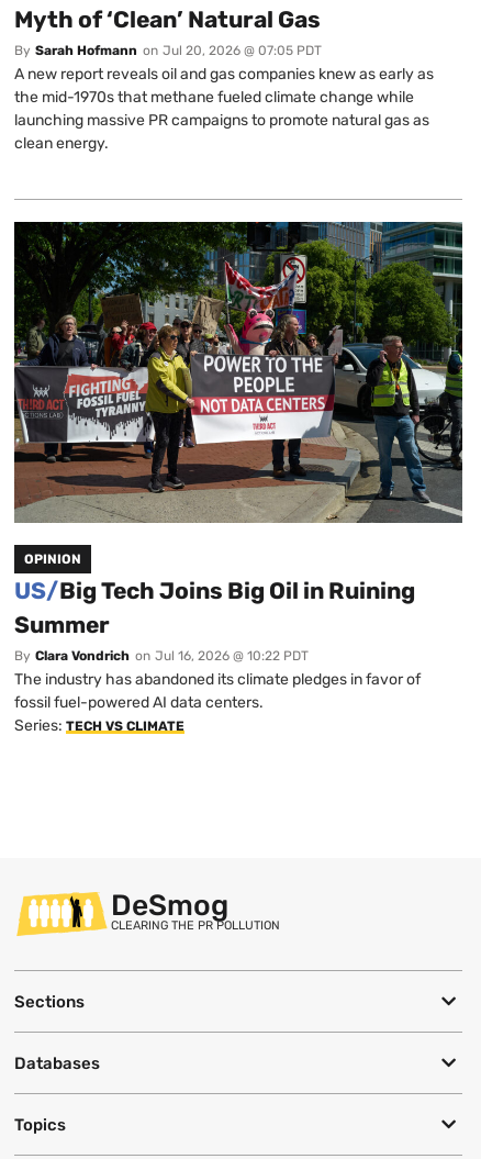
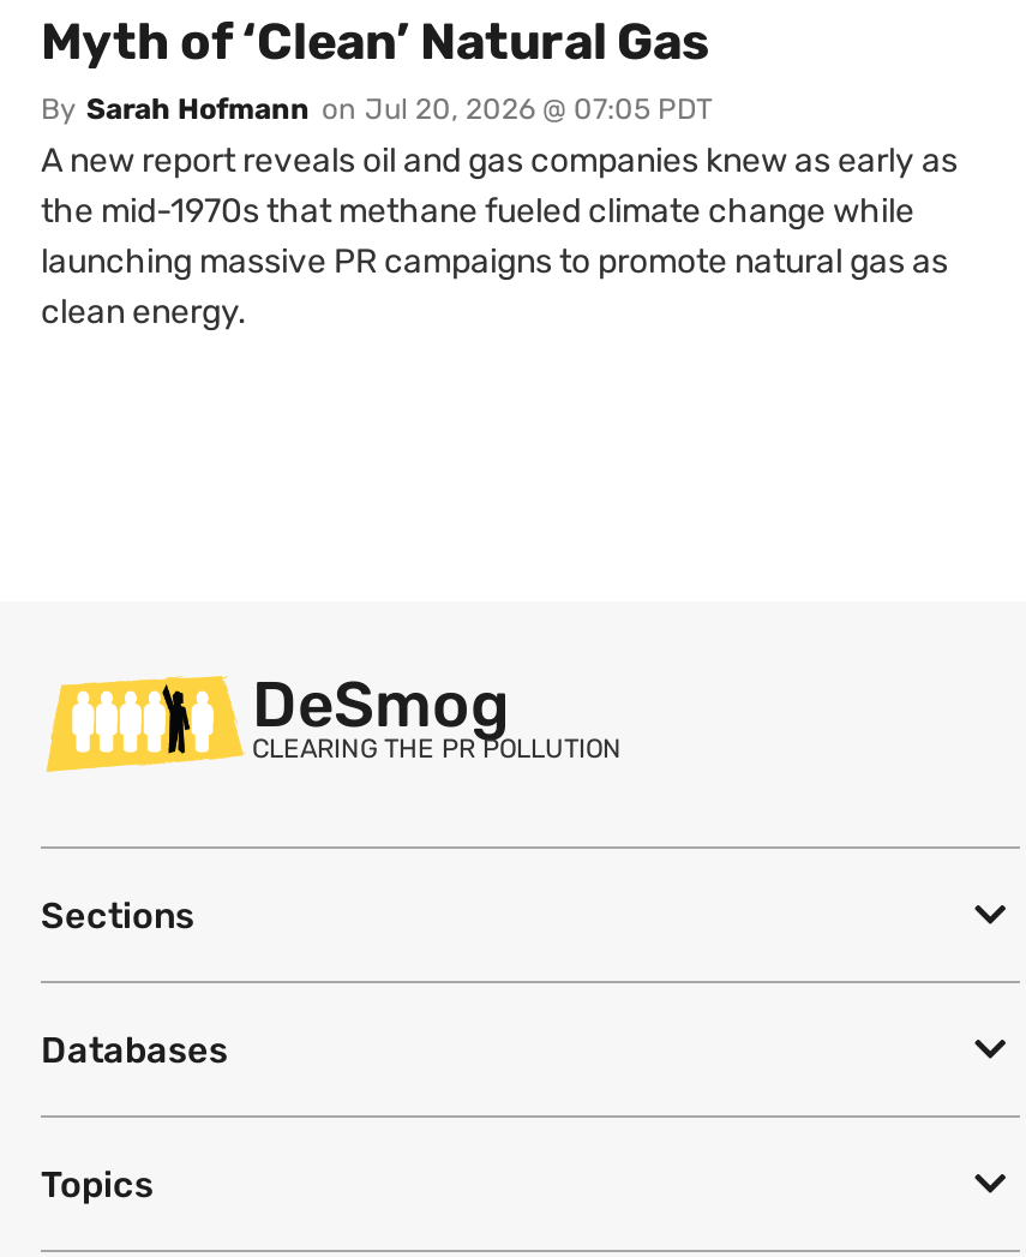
- [image]
- OPINION
- US/Big Tech Joins Big Oil in Ruining
- Summer
- By Clara Vondrich on Jul 16, 2026 @ 10:22 PDT
- The industry has abandoned its climate pledges in favor of
- fossil fuel-powered AI data centers.
- Series: TECH VS CLIMATE
